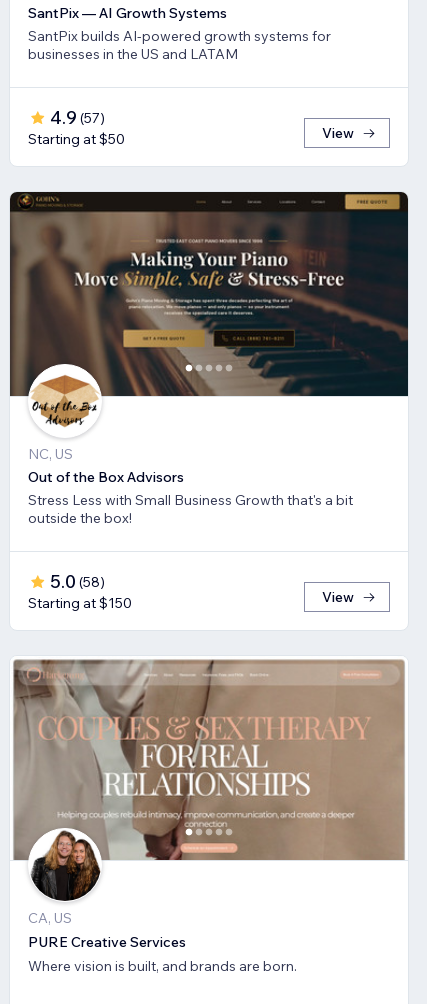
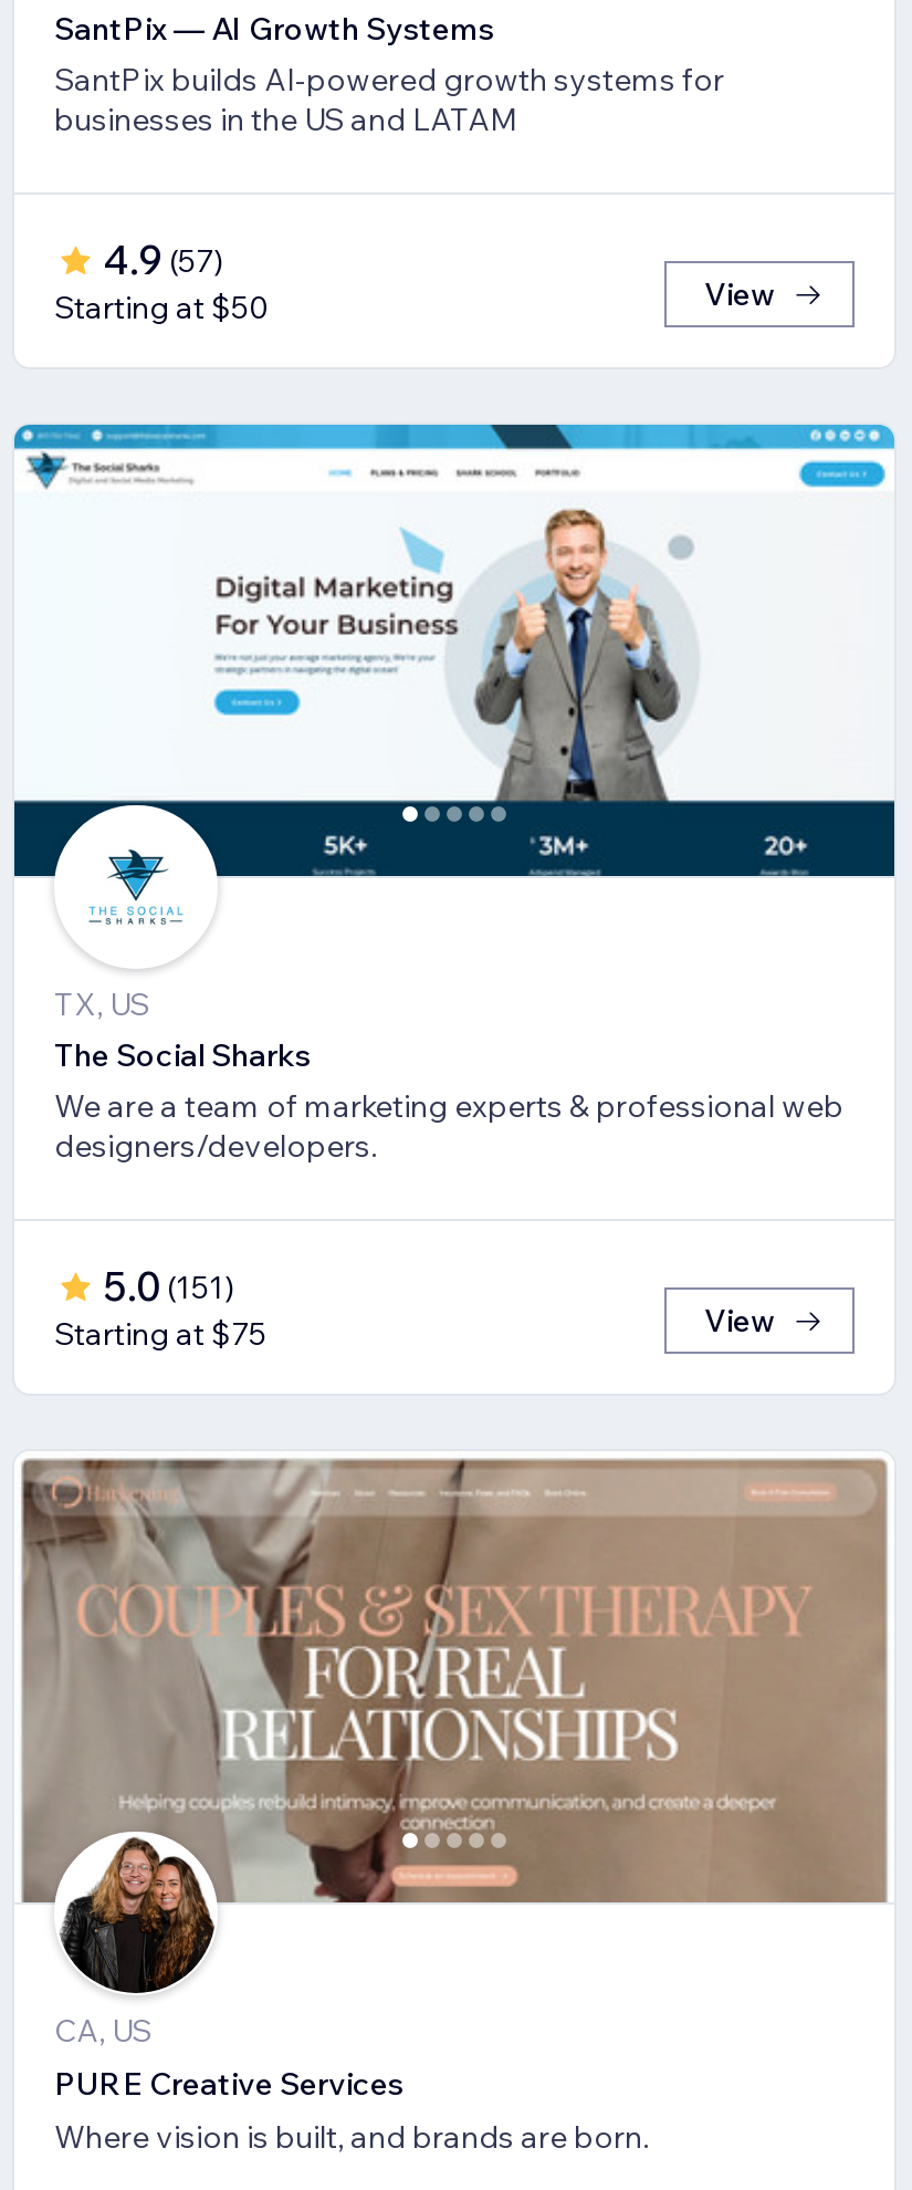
- [image]
- NC, US
- Out of the Box Advisors
- Stress Less with Small Business Growth that's a bit
- outside the box!
+ [image]
+ TX, US
+ The Social Sharks
+ We are a team of marketing experts & professional web
+ designers/developers.

- 5.0 (58)
- Starting at $150
+ 5.0 (151)
+ Starting at $75
